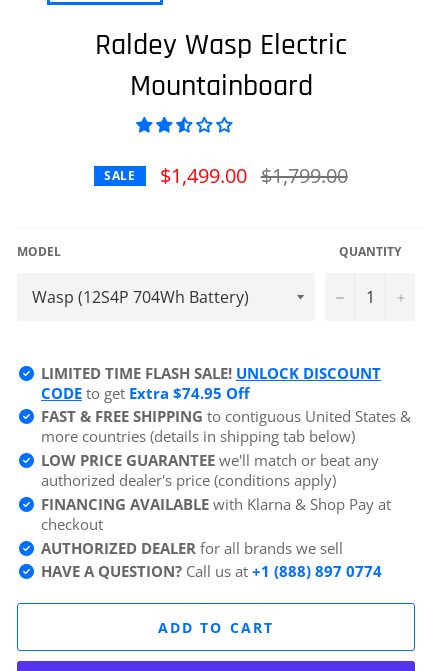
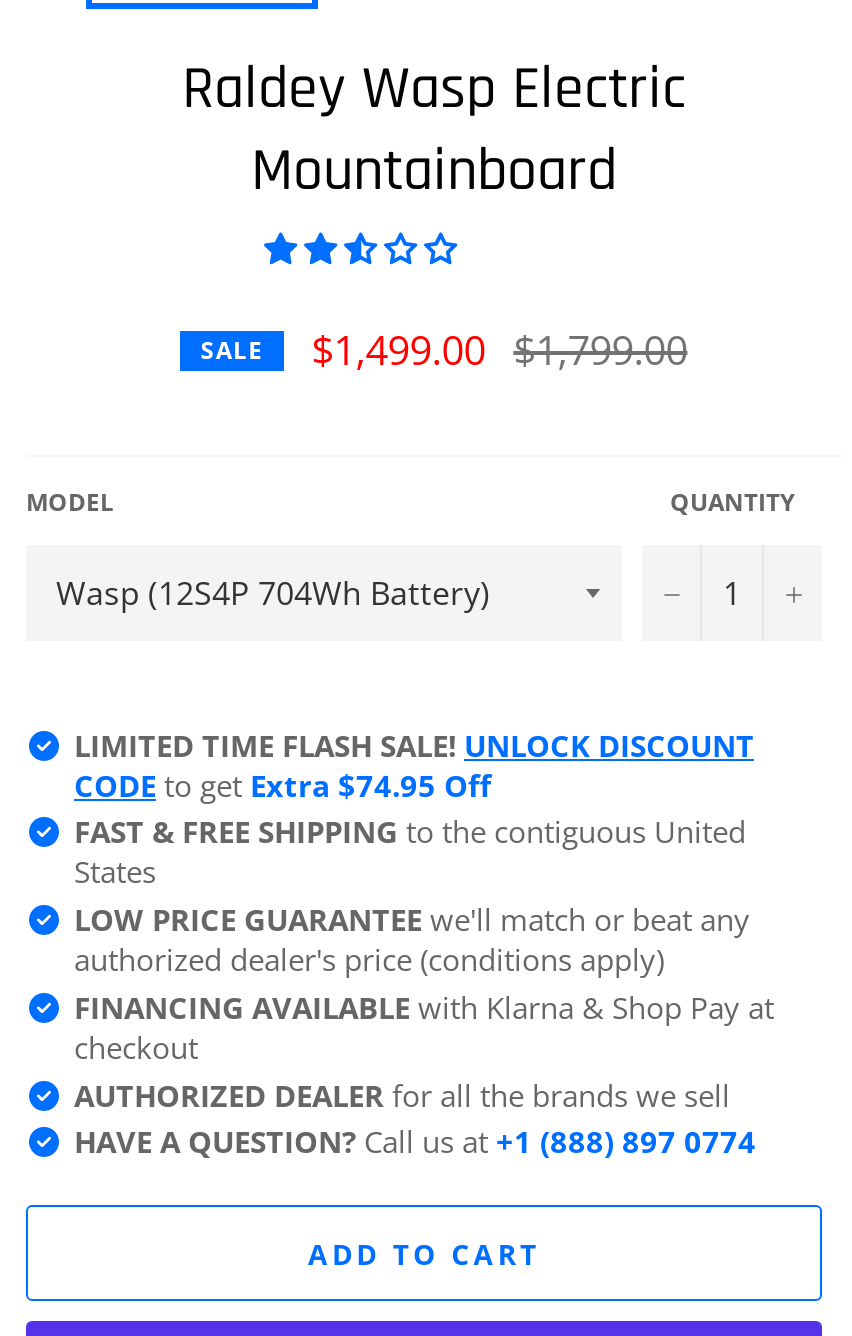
- FAST & FREE SHIPPING to contiguous United States &
- more countries (details in shipping tab below)
+ FAST & FREE SHIPPING to the contiguous United
+ States

- AUTHORIZED DEALER for all brands we sell
+ AUTHORIZED DEALER for all the brands we sell
